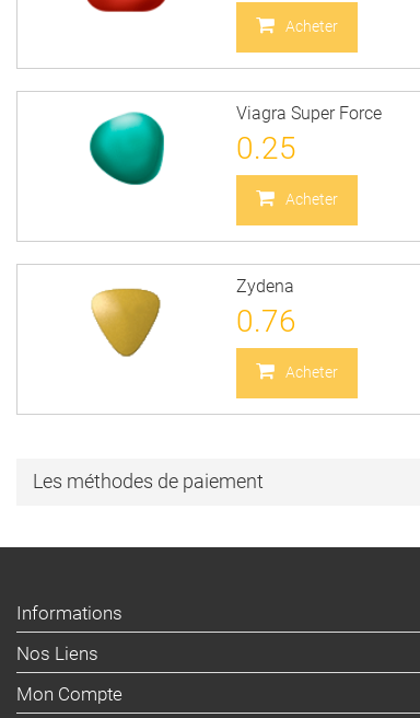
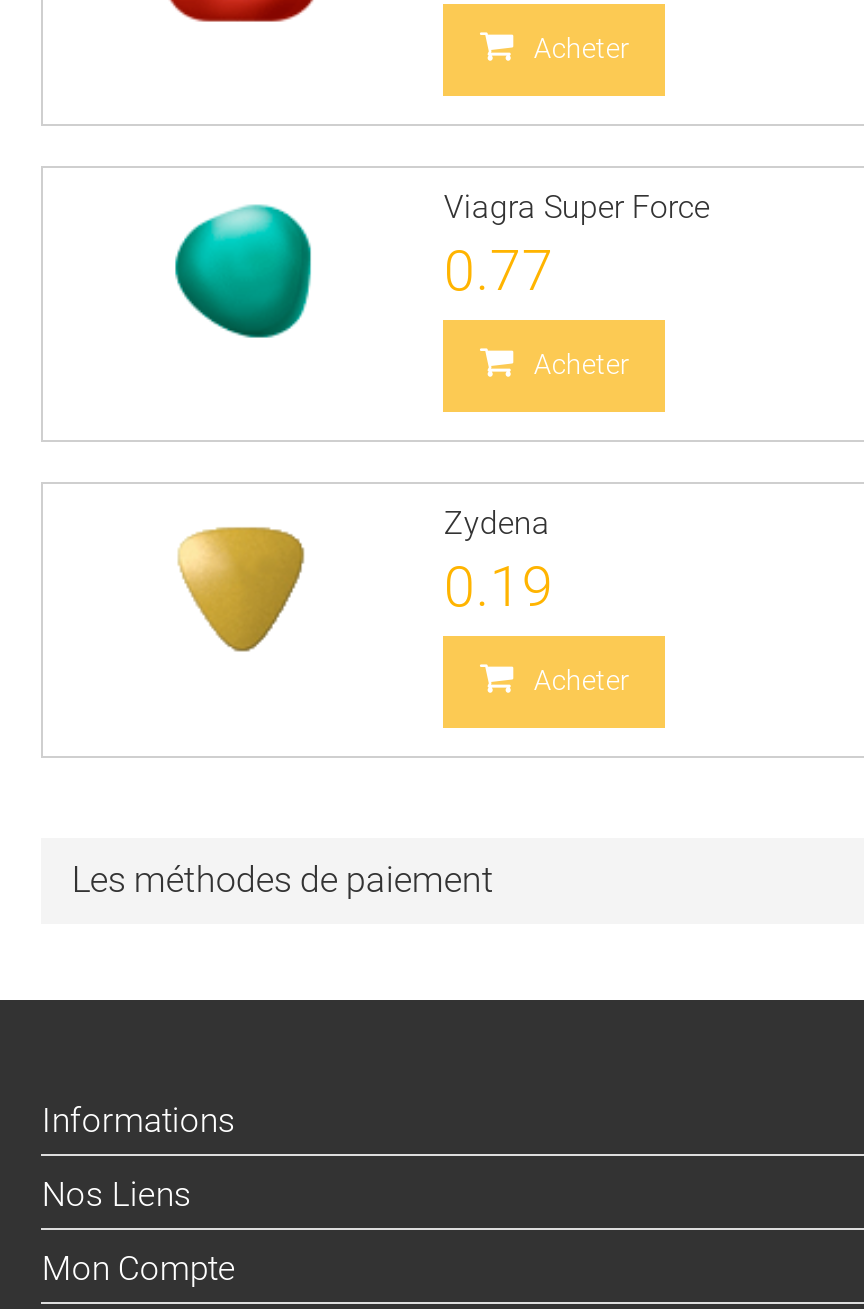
- 0.25
+ 0.77

- 0.76
+ 0.19
